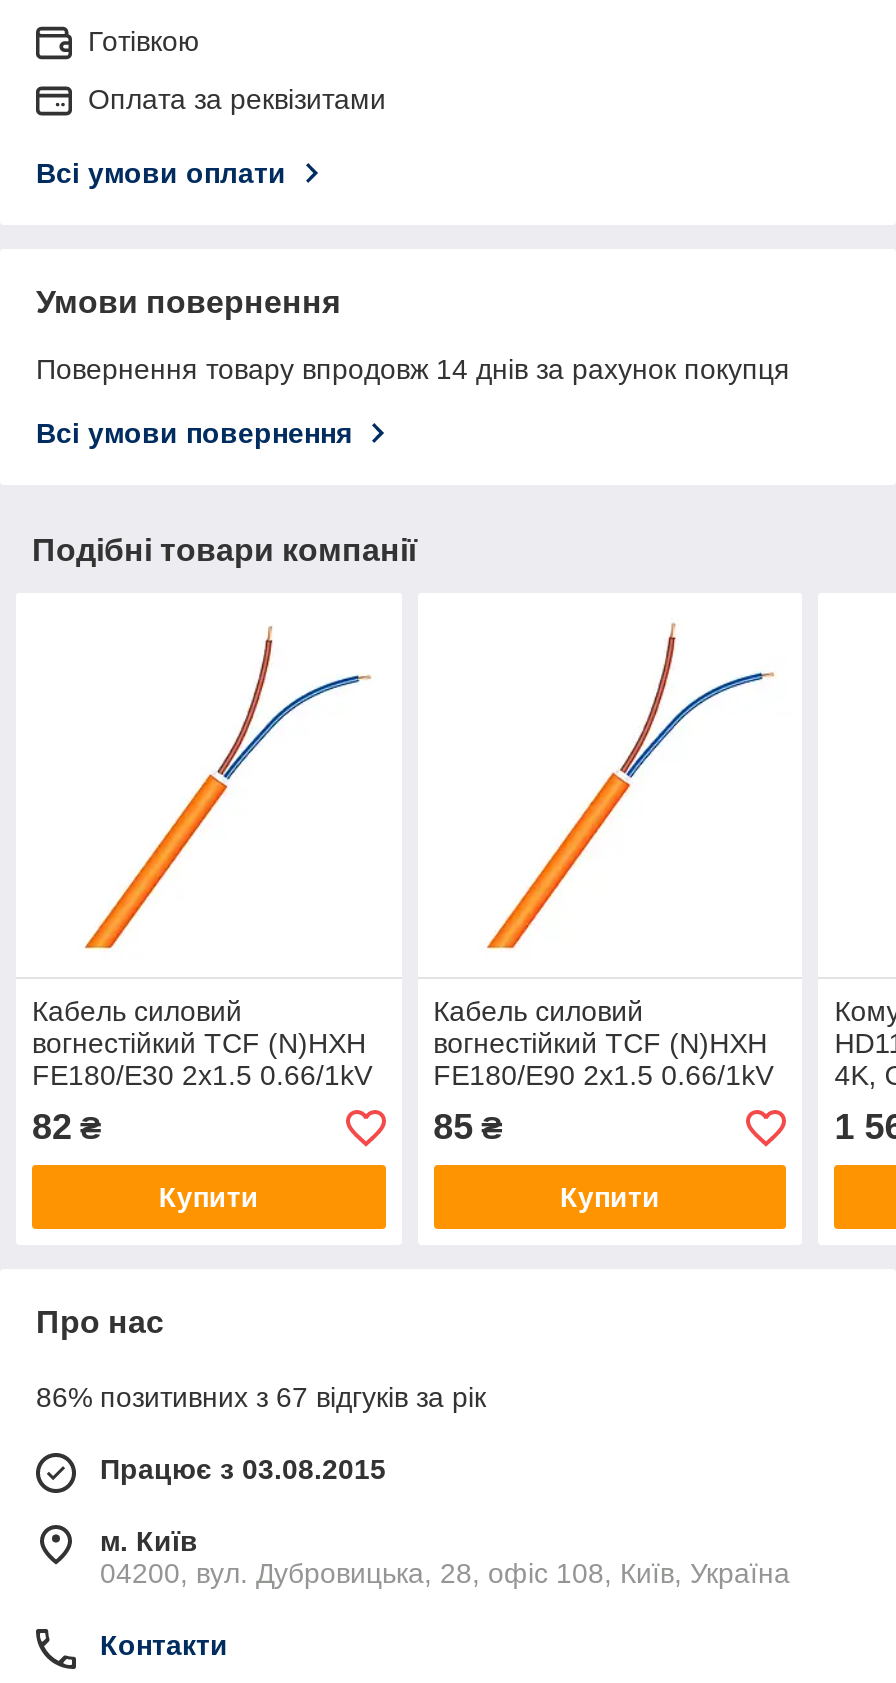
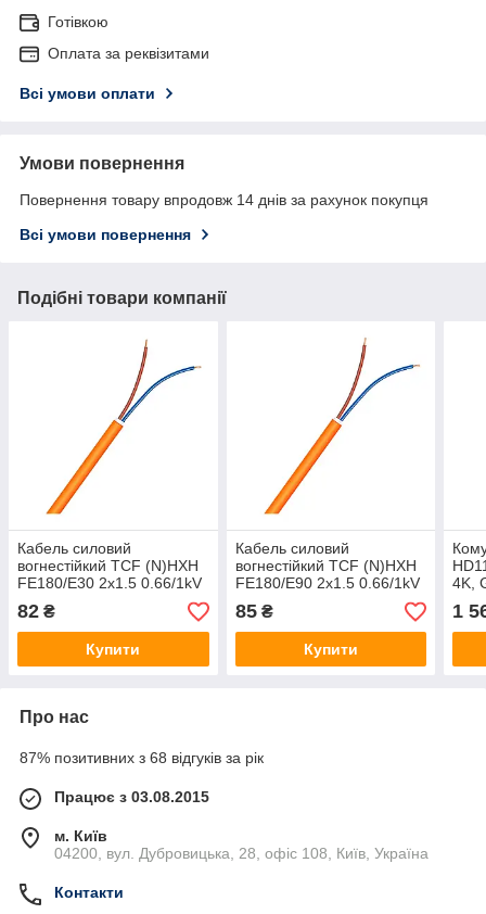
- 86% позитивних з 67 відгуків за рік
+ 87% позитивних з 68 відгуків за рік
